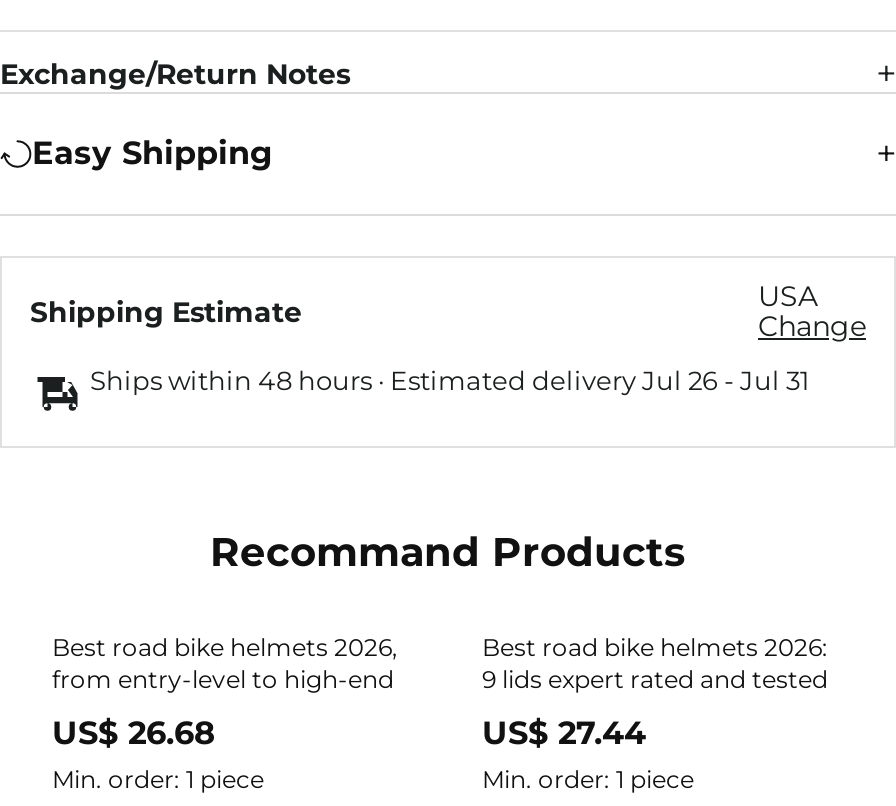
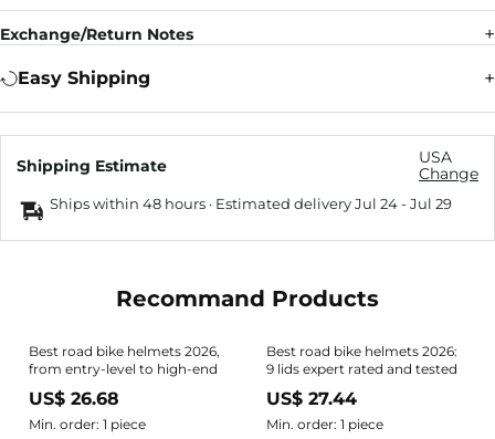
- Ships within 48 hours · Estimated delivery Jul 26 - Jul 31
+ Ships within 48 hours · Estimated delivery Jul 24 - Jul 29
